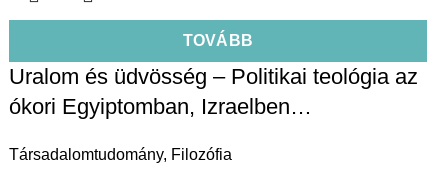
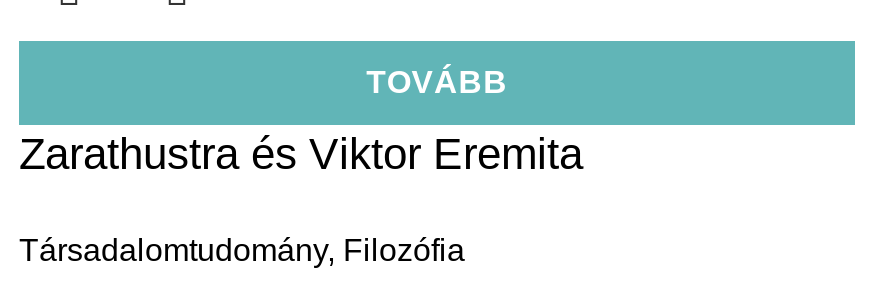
- Uralom és üdvösség – Politikai teológia az
- ókori Egyiptomban, Izraelben…
+ Zarathustra és Viktor Eremita
